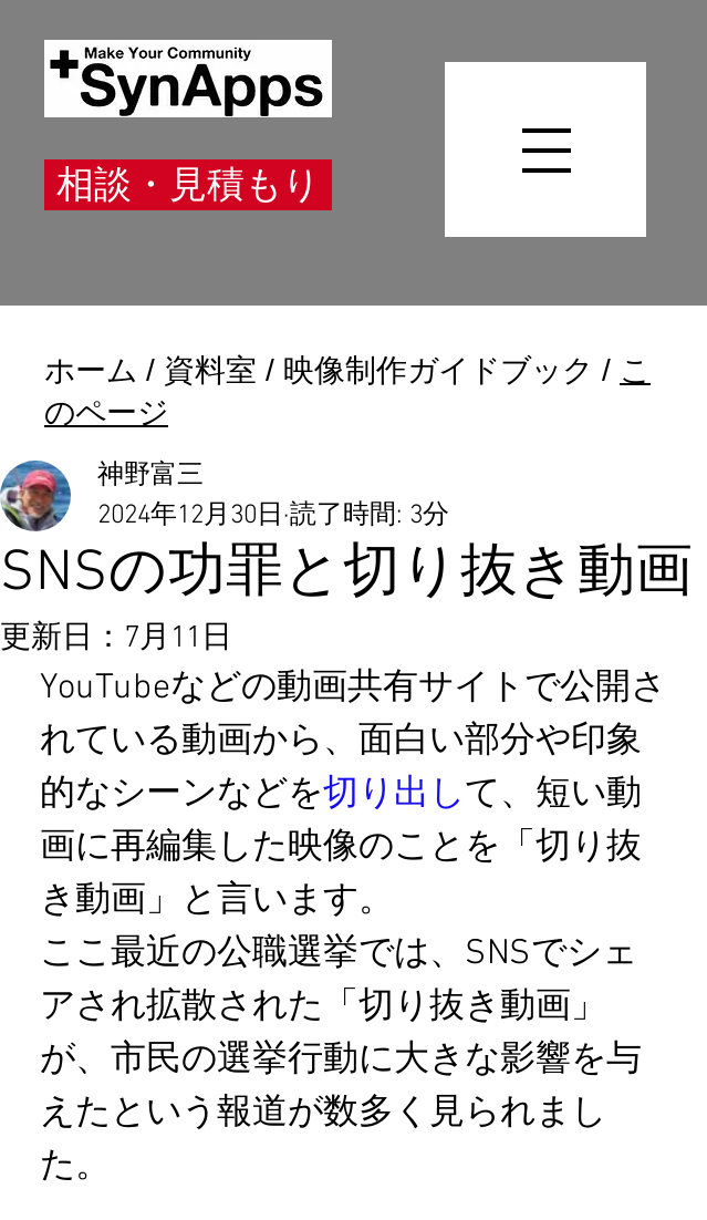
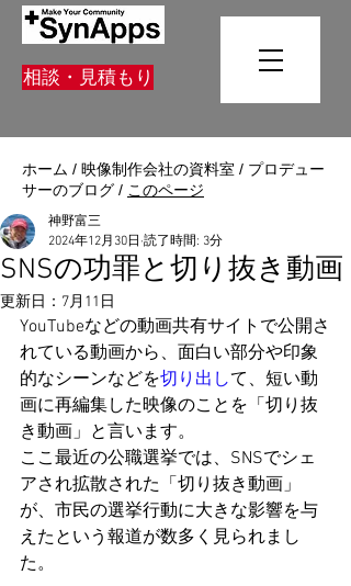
- ホーム/資料室/映像制作ガイドブック/こ
- のページ
+ ホーム/映像制作会社の資料室/プロデュー
+ サーのブログ/このページ
